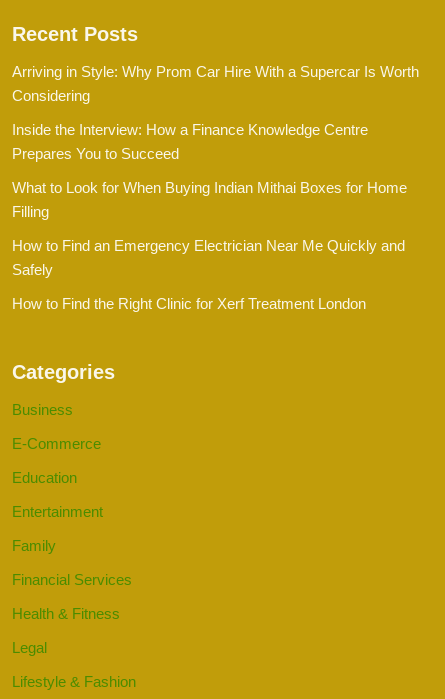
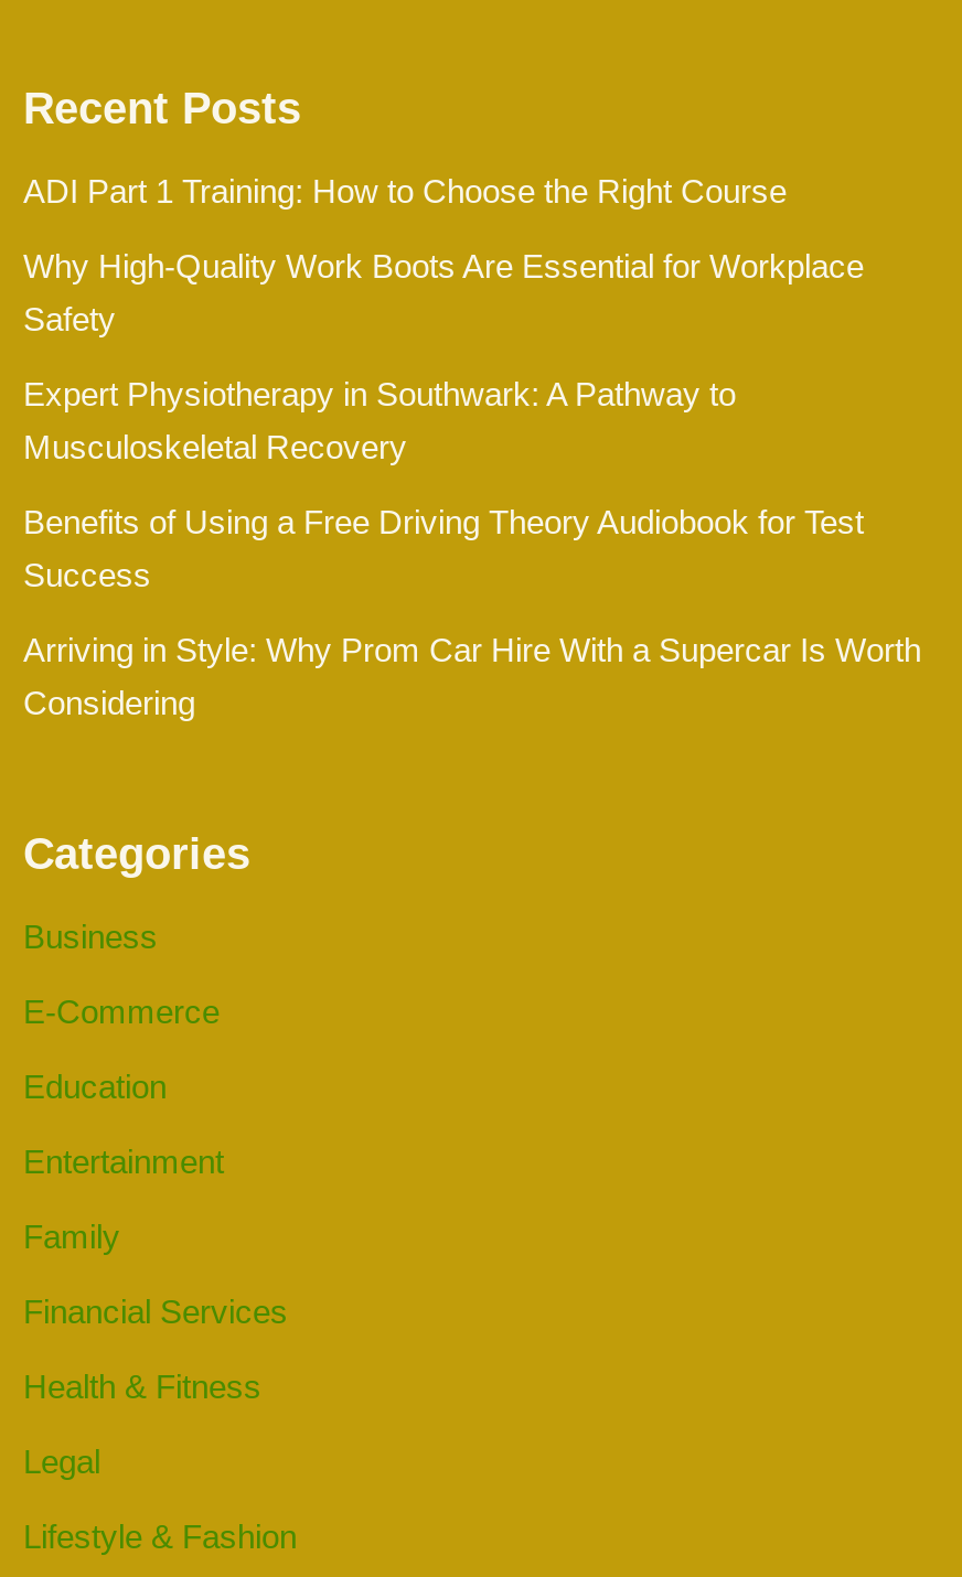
+ ADI Part 1 Training: How to Choose the Right Course
+ Why High-Quality Work Boots Are Essential for Workplace
+ Safety
+ Expert Physiotherapy in Southwark: A Pathway to
+ Musculoskeletal Recovery
+ Benefits of Using a Free Driving Theory Audiobook for Test
+ Success

moved down: Arriving in Style: Why Prom Car Hire With a Supercar Is Worth | Considering

- Inside the Interview: How a Finance Knowledge Centre
- Prepares You to Succeed
- What to Look for When Buying Indian Mithai Boxes for Home
- Filling
- How to Find an Emergency Electrician Near Me Quickly and
- Safely
- How to Find the Right Clinic for Xerf Treatment London
